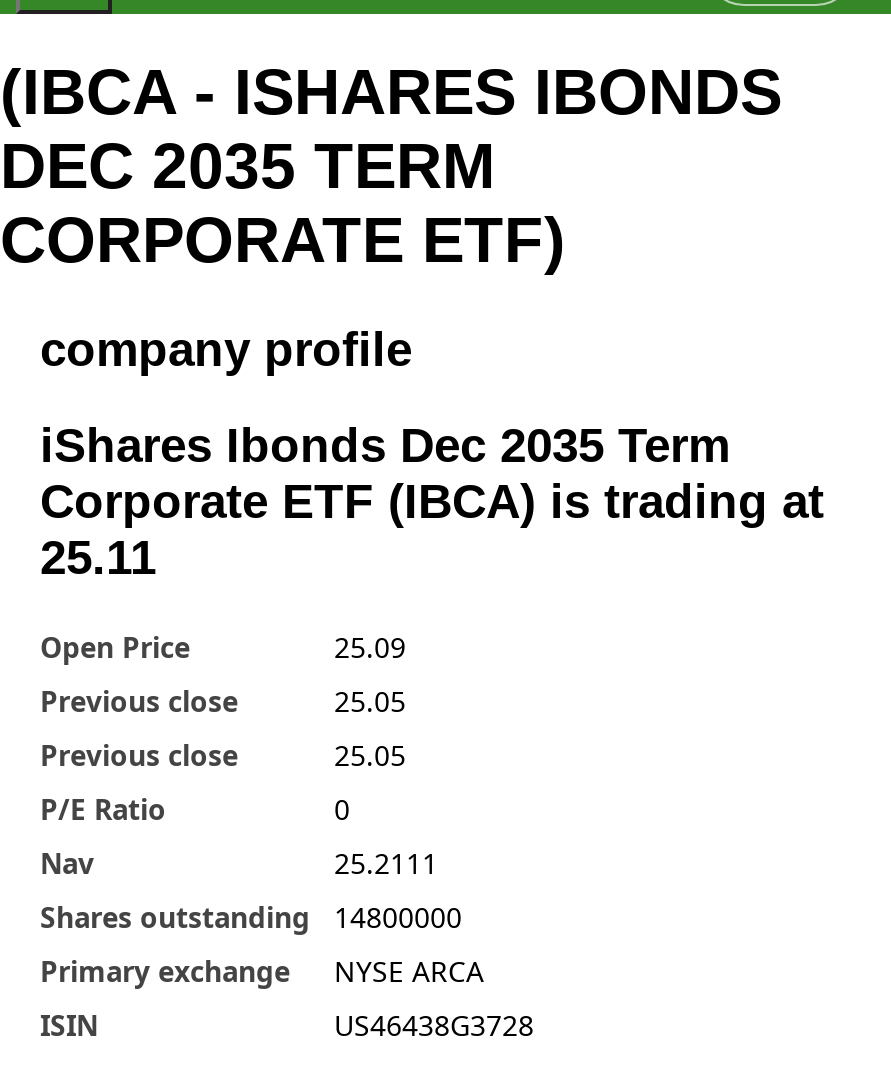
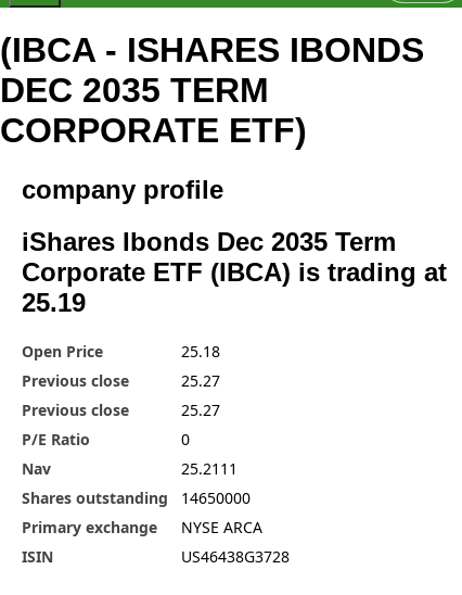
- 25.11
+ 25.19

- 25.09
+ 25.18

- 25.05
+ 25.27

- 25.05
+ 25.27

- Shares outstanding 14800000
+ Shares outstanding 14650000
